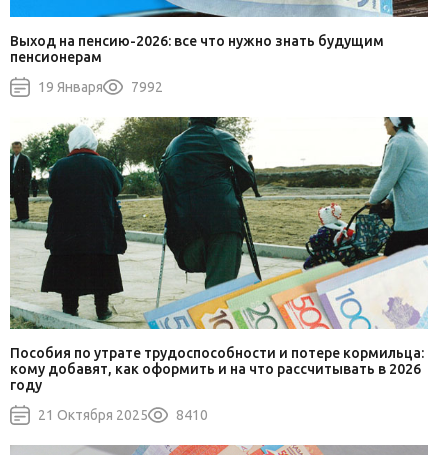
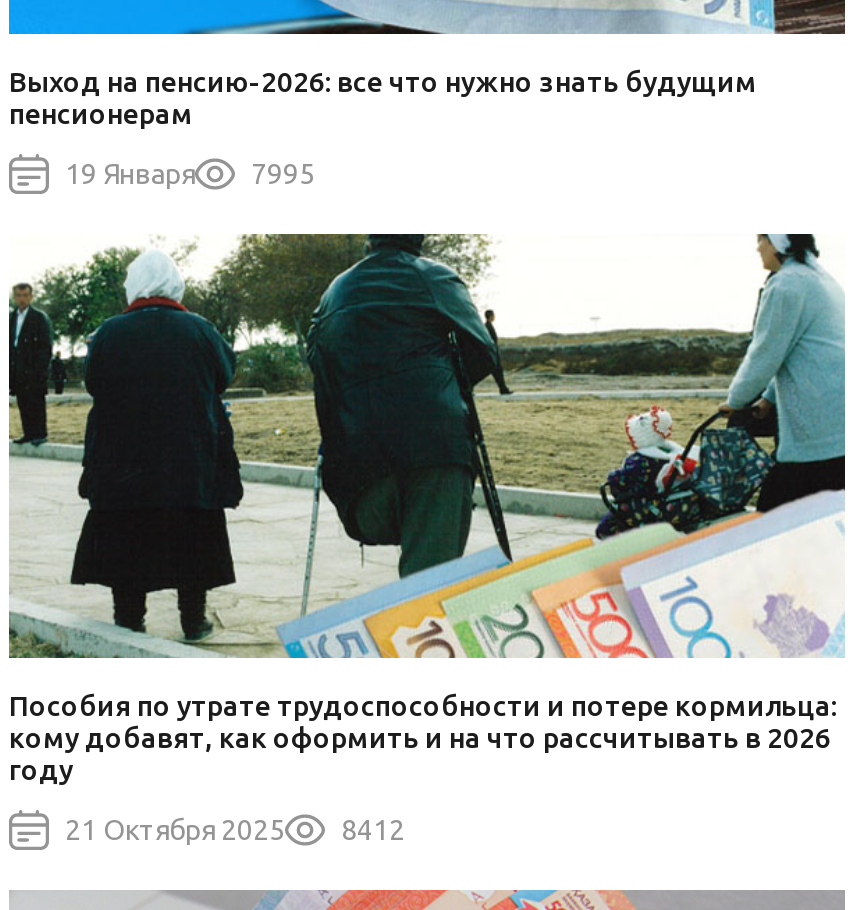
- 19 Января 7992
+ 19 Января 7995

- 21 Октября 2025 8410
+ 21 Октября 2025 8412
